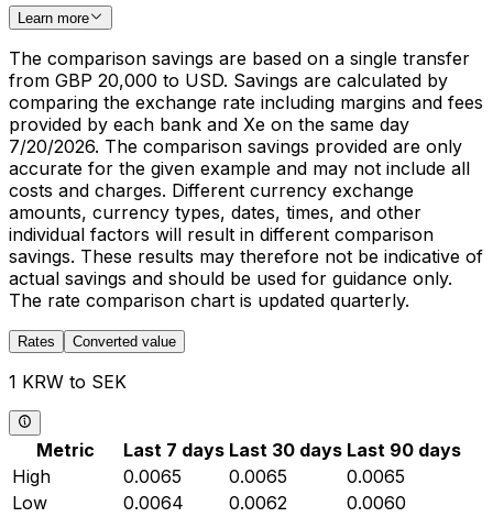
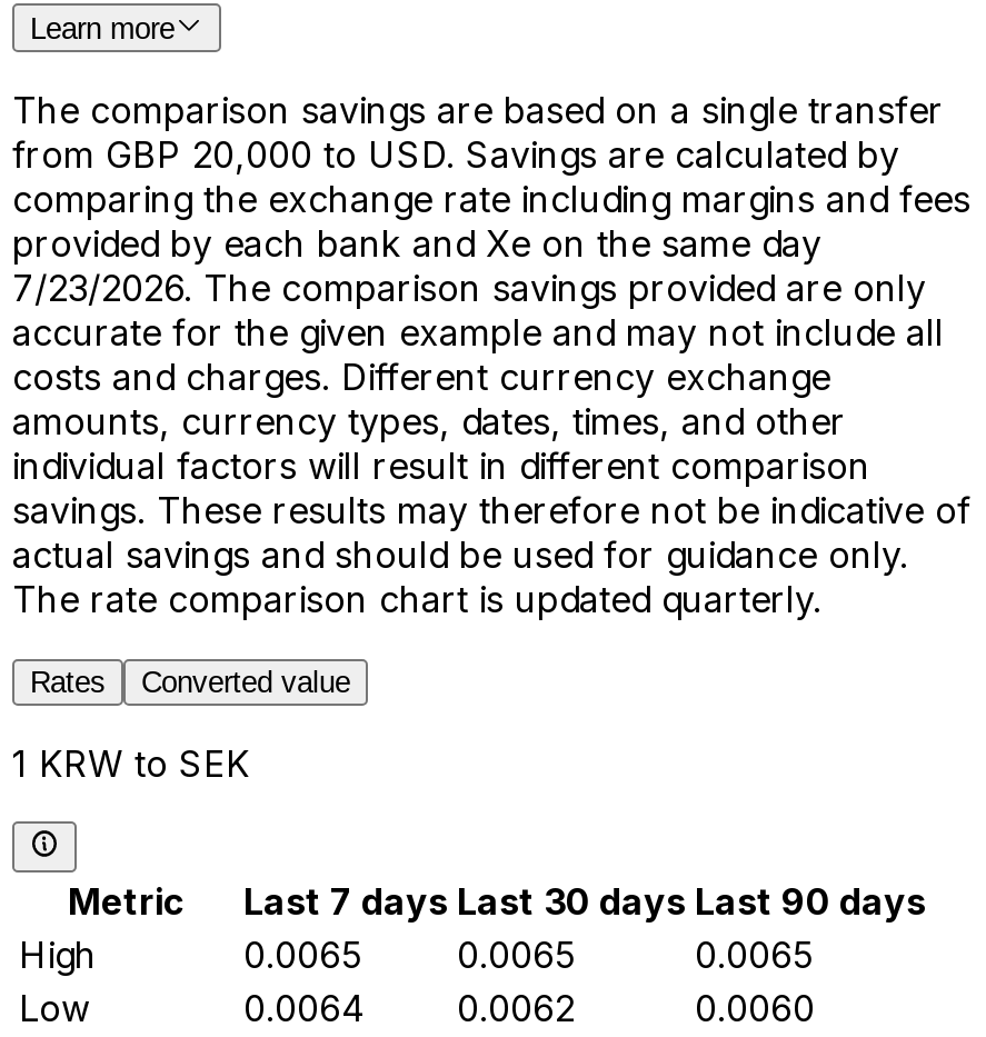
- 7/20/2026. The comparison savings provided are only
+ 7/23/2026. The comparison savings provided are only
